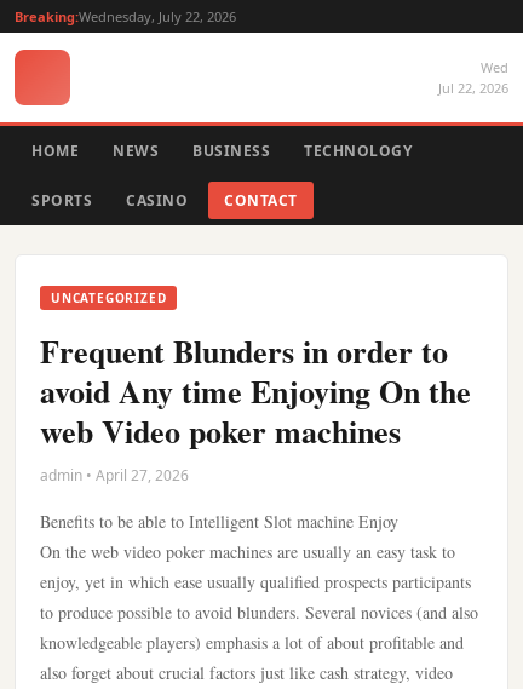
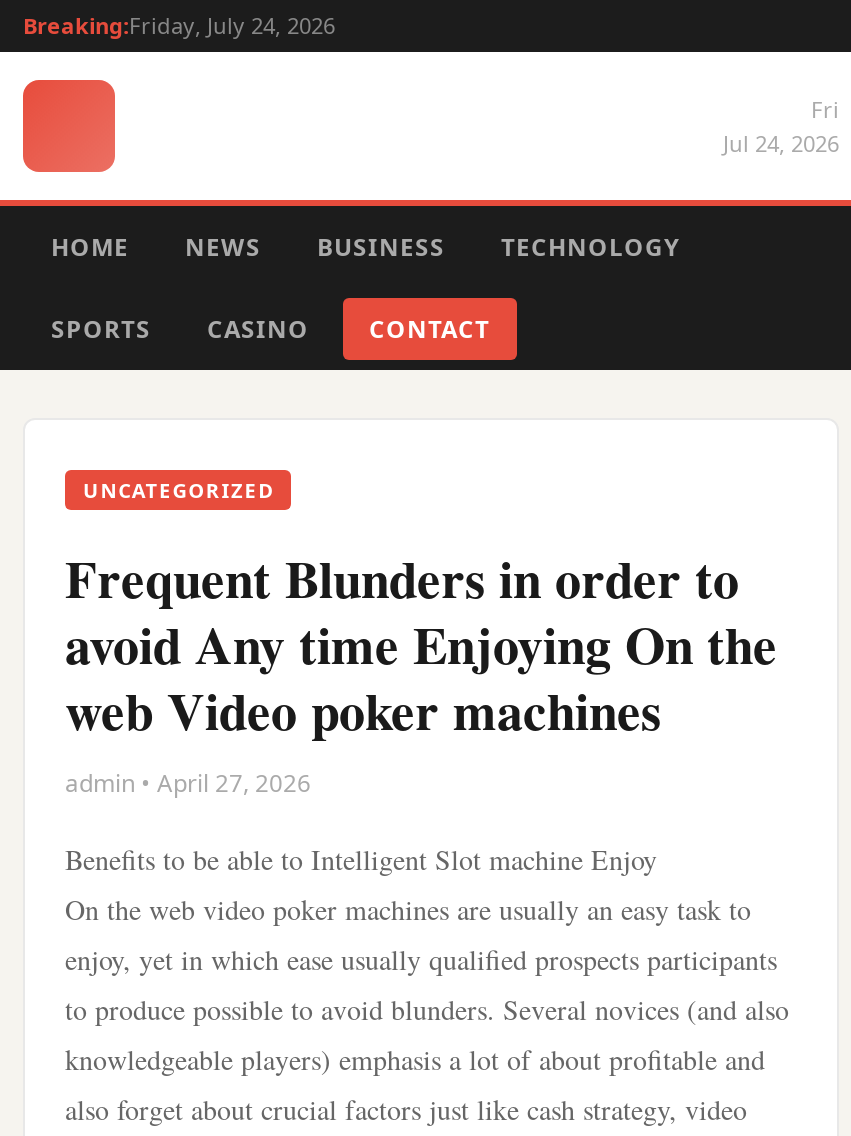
- Breaking:Wednesday, July 22, 2026
+ Breaking:Friday, July 24, 2026

- Wed
- Jul 22, 2026
+ Fri
+ Jul 24, 2026
